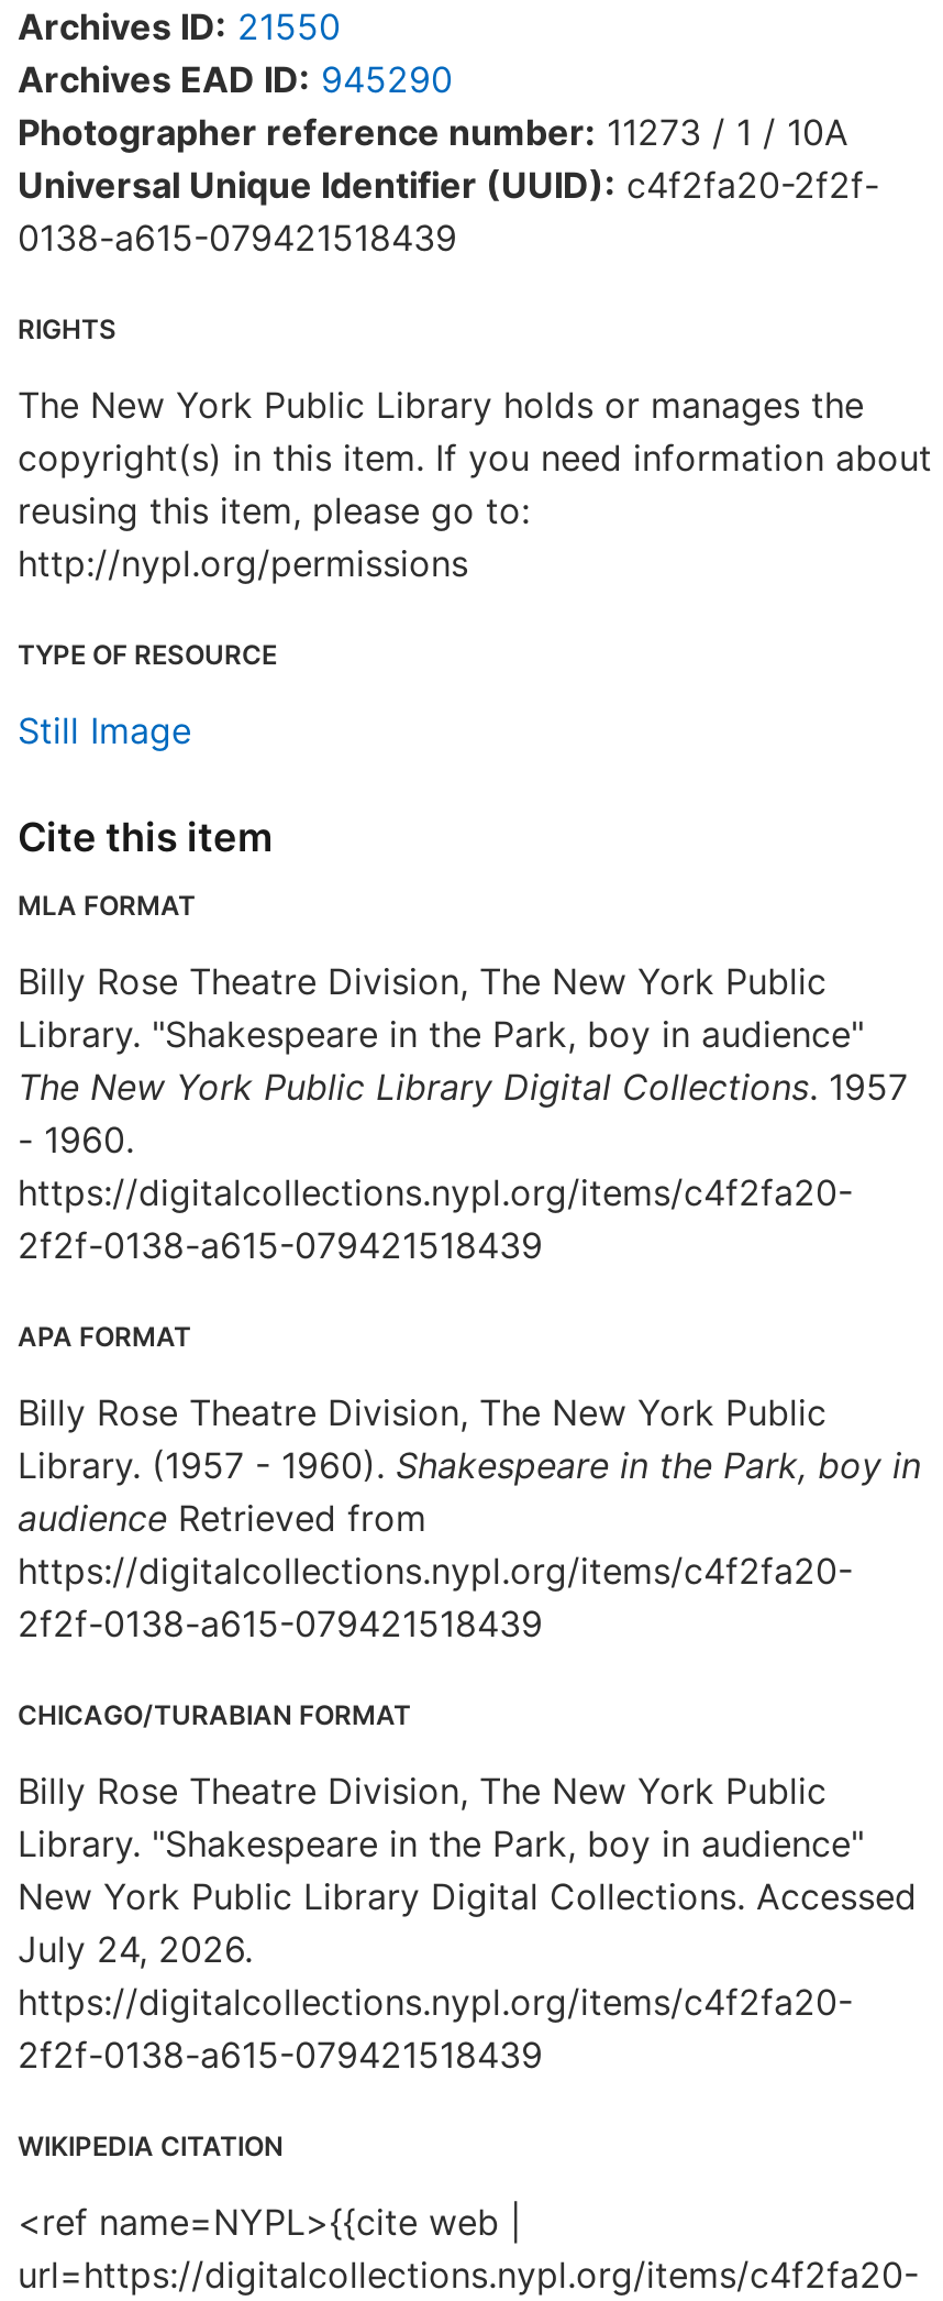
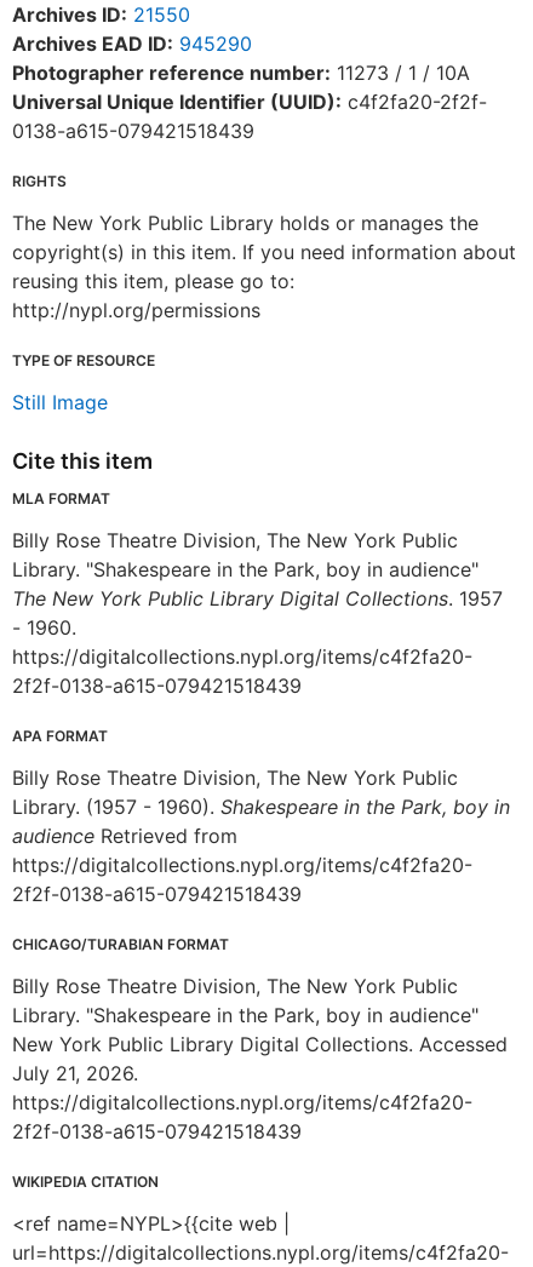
- July 24, 2026.
+ July 21, 2026.
